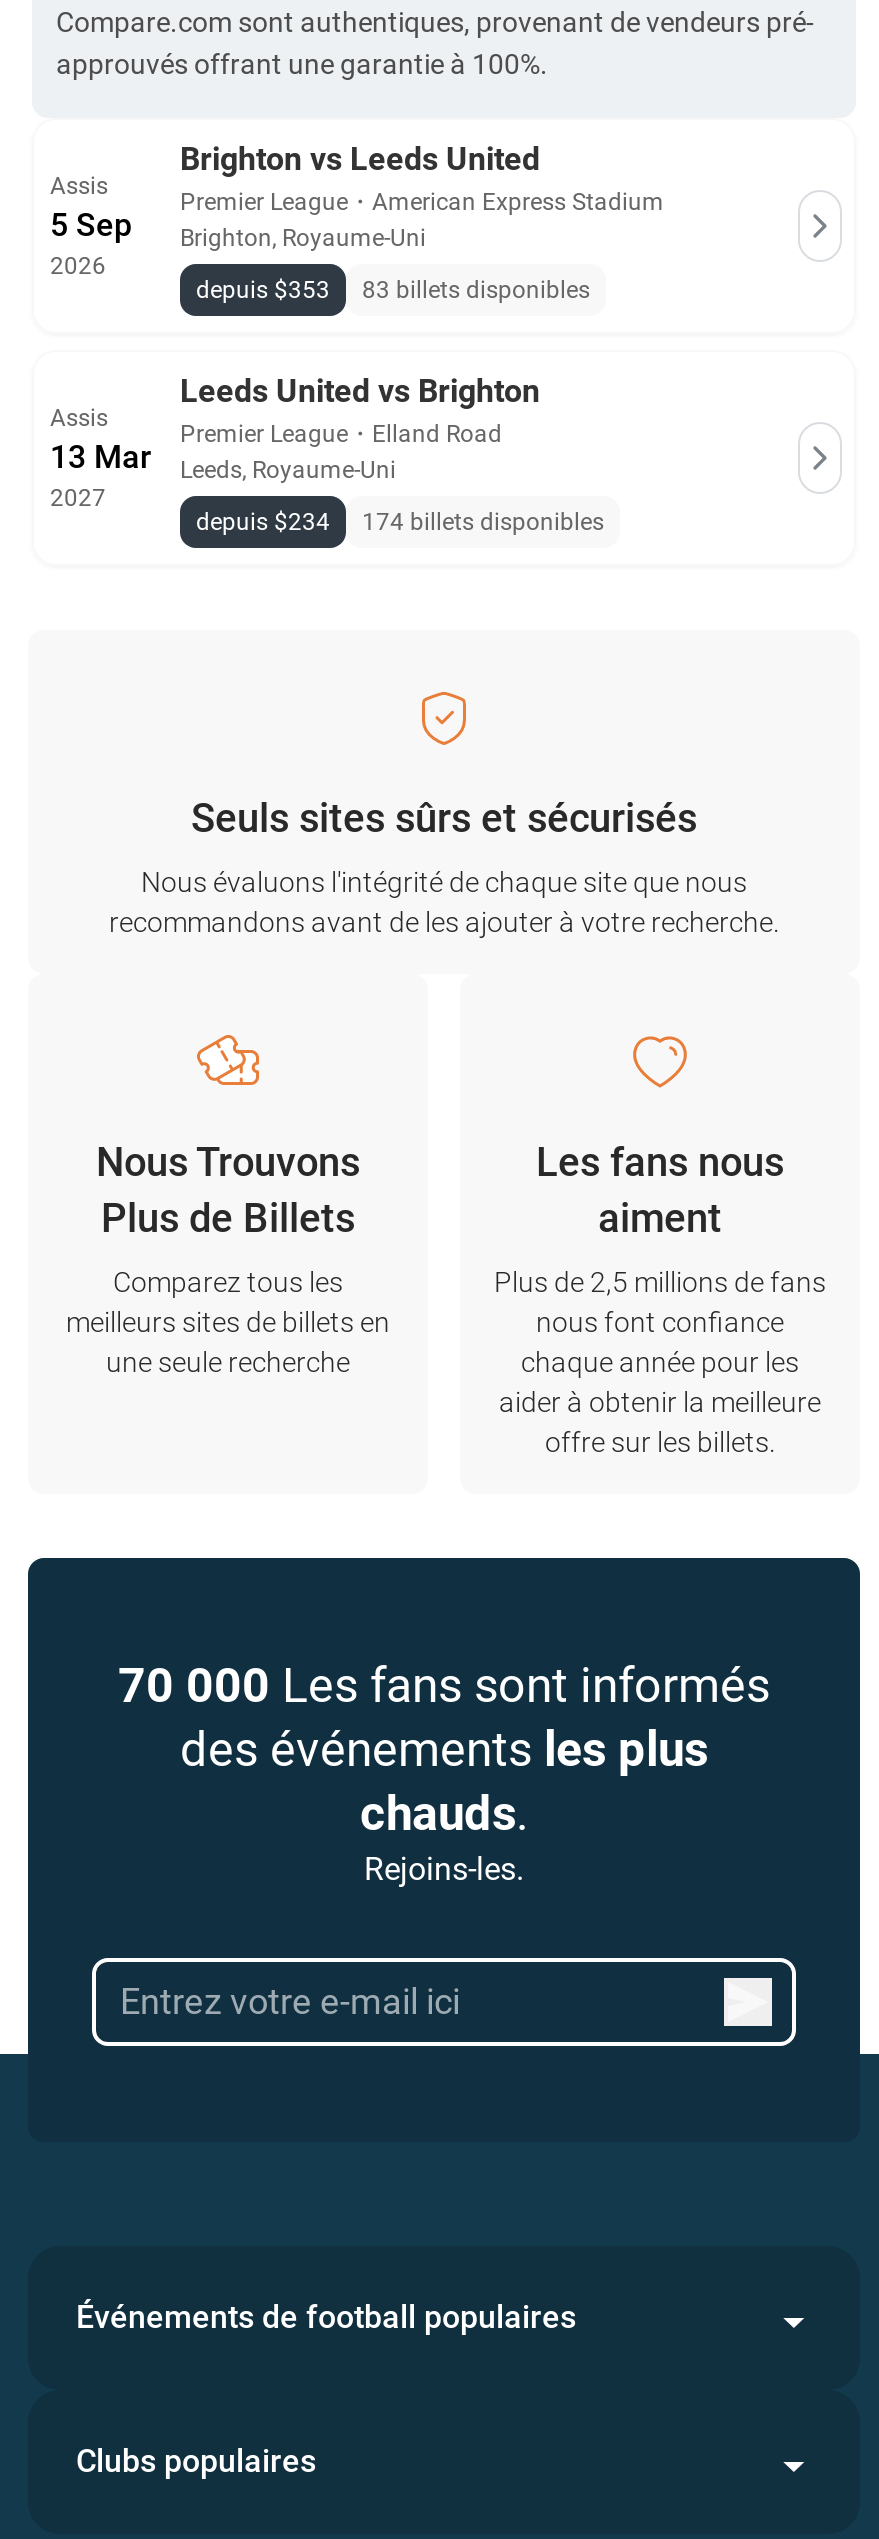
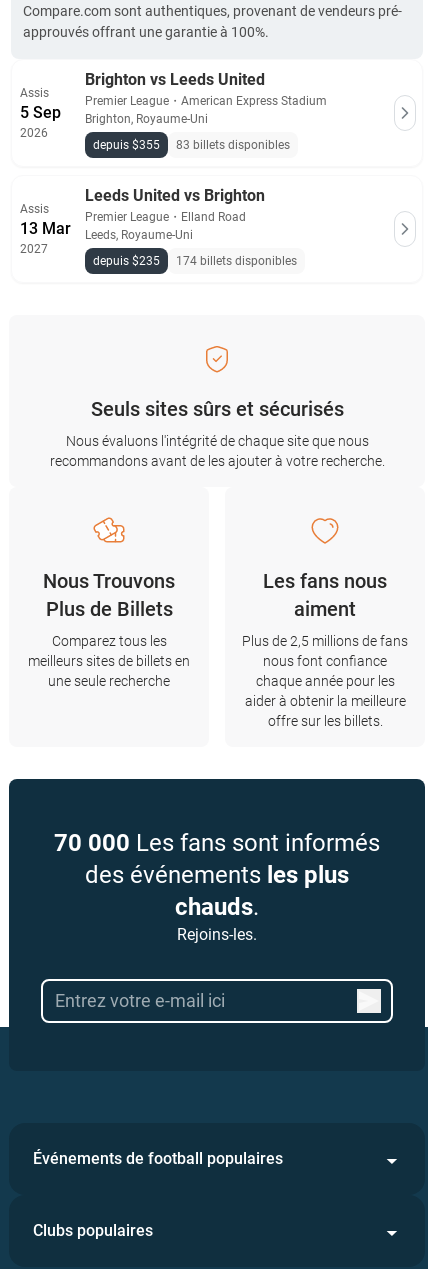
- depuis $353 83 billets disponibles
+ depuis $355 83 billets disponibles

- depuis $234 174 billets disponibles
+ depuis $235 174 billets disponibles
